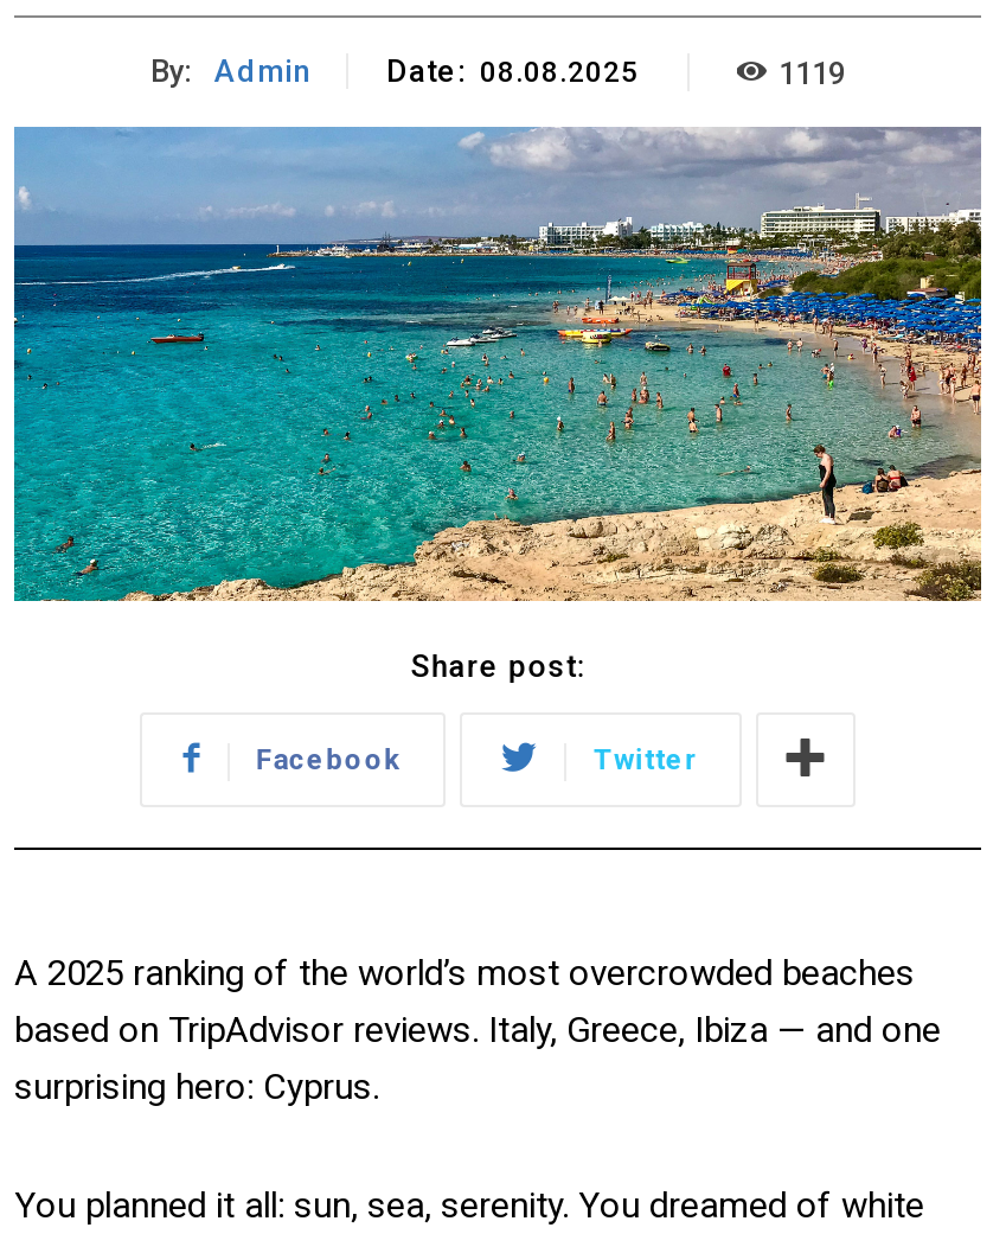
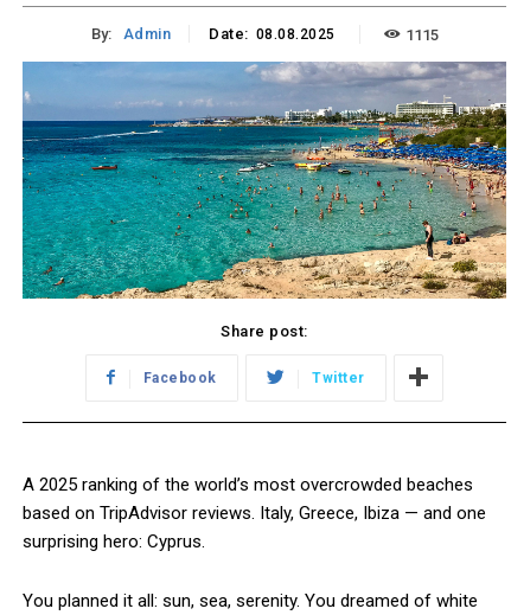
- 1119
+ 1115
